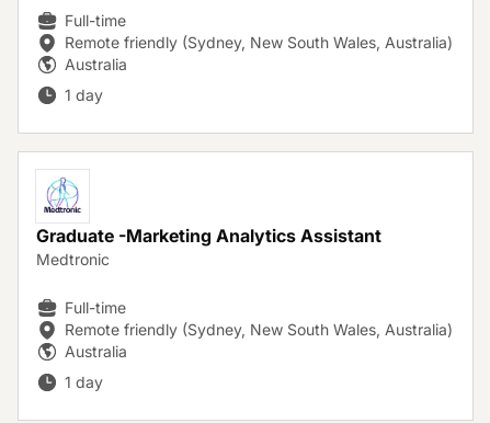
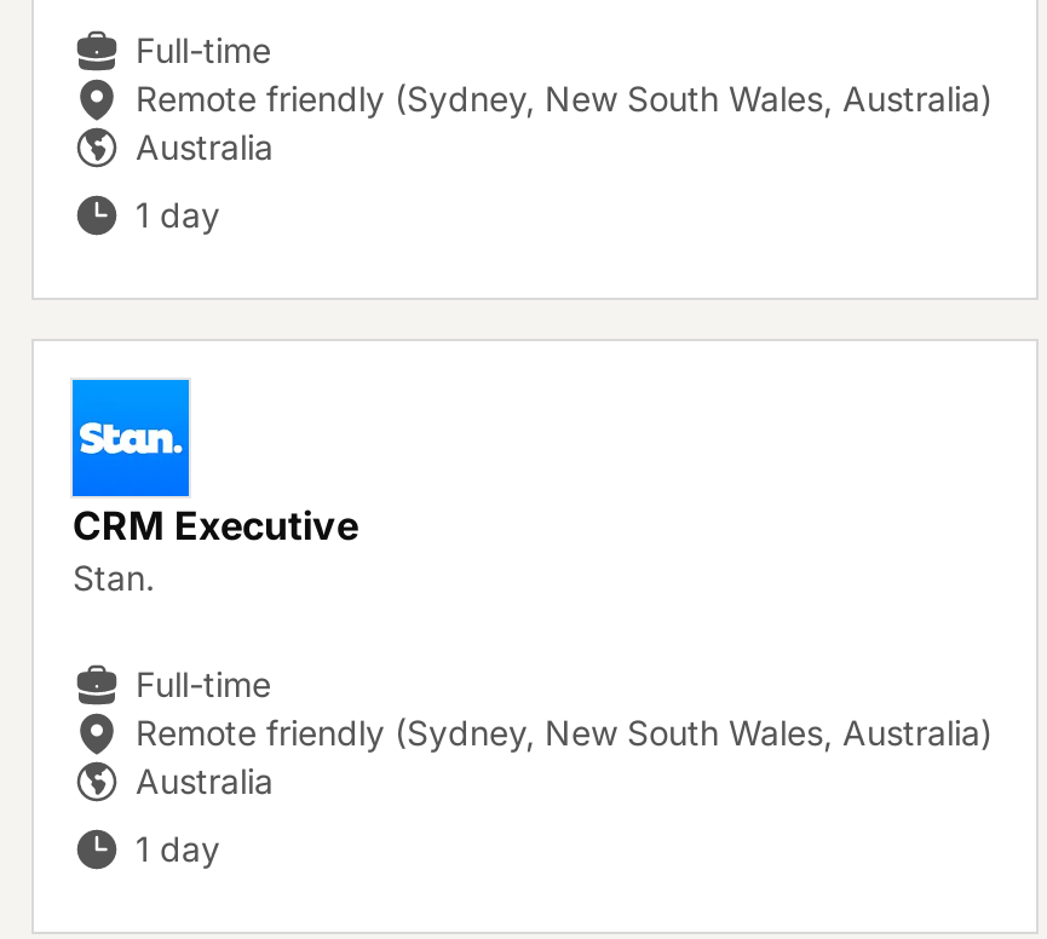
- [image]
- Graduate -Marketing Analytics Assistant
- Medtronic
+ [image]
+ CRM Executive
+ Stan.
